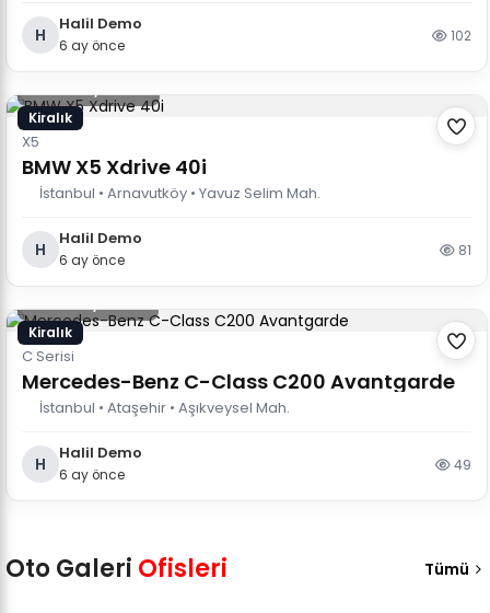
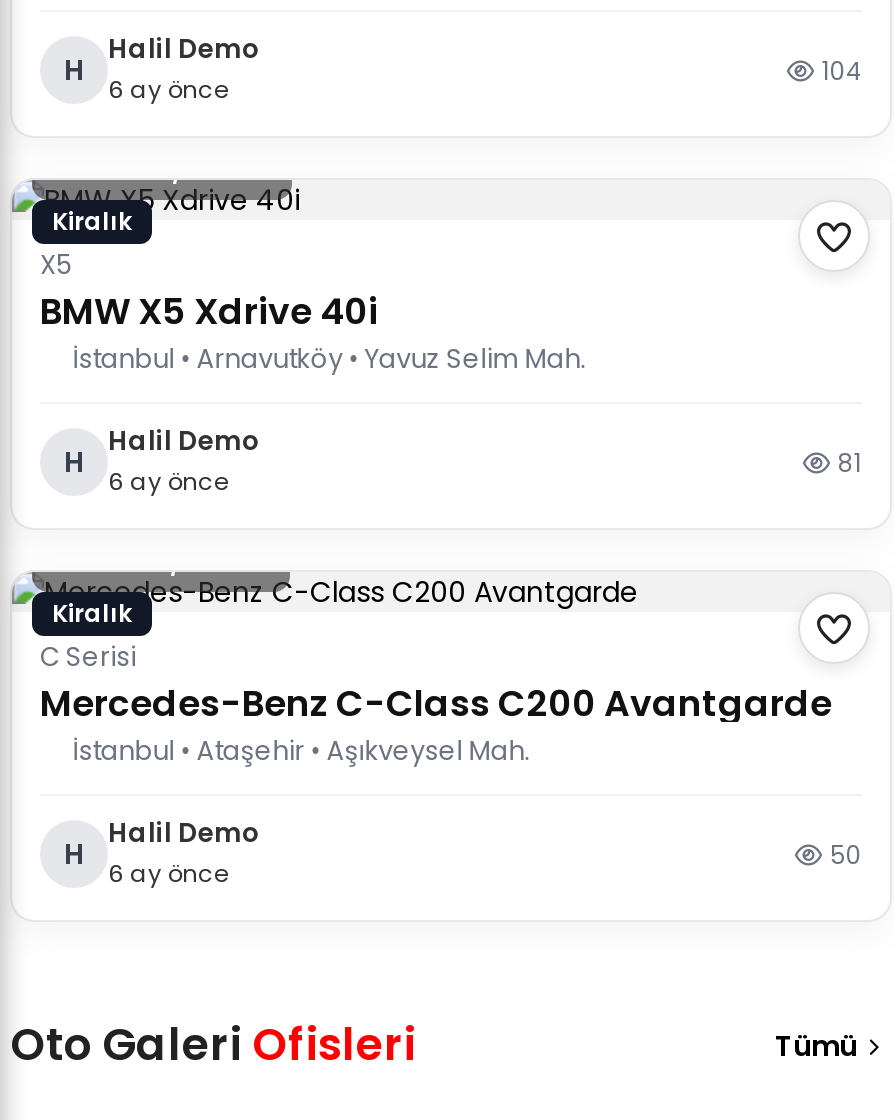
- 102
+ 104

- 49
+ 50
